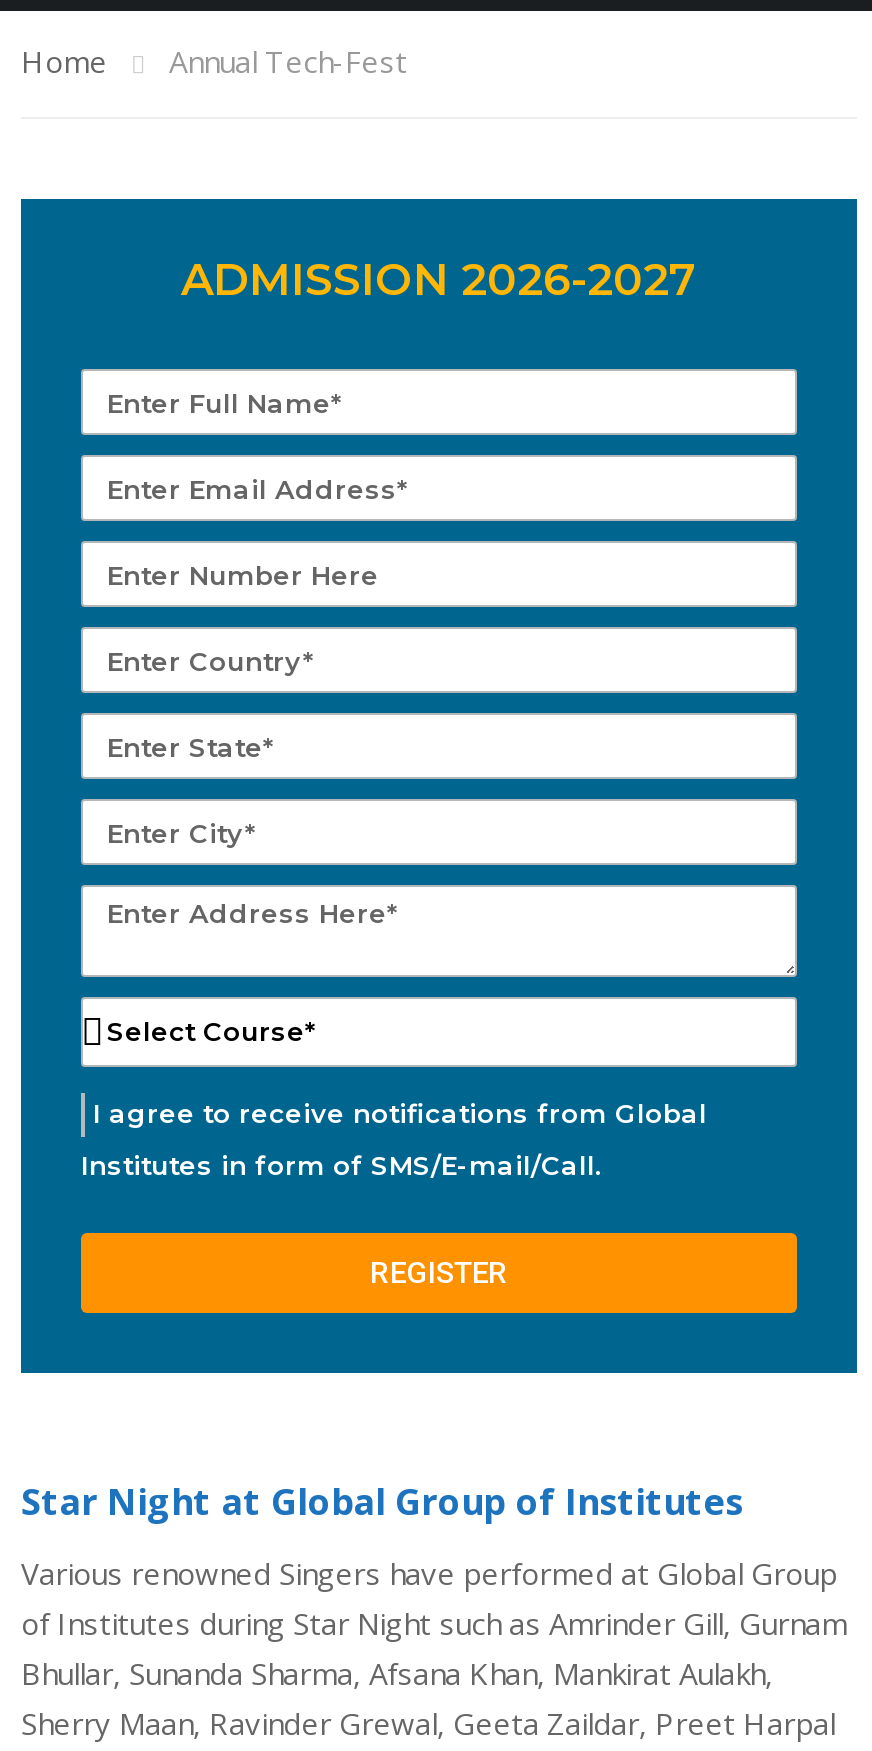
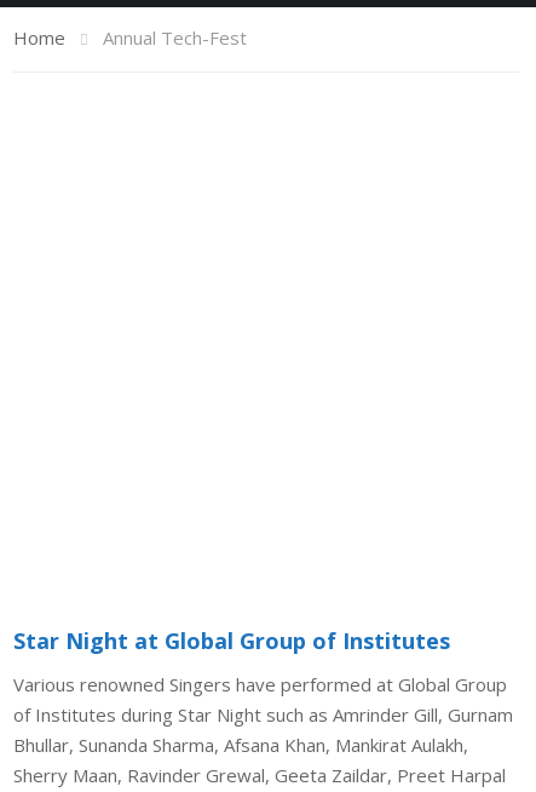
- [image]
- ADMISSION 2026-2027

- I agree to receive notifications from Global
- Institutes in form of SMS/E-mail/Call.
- REGISTER
